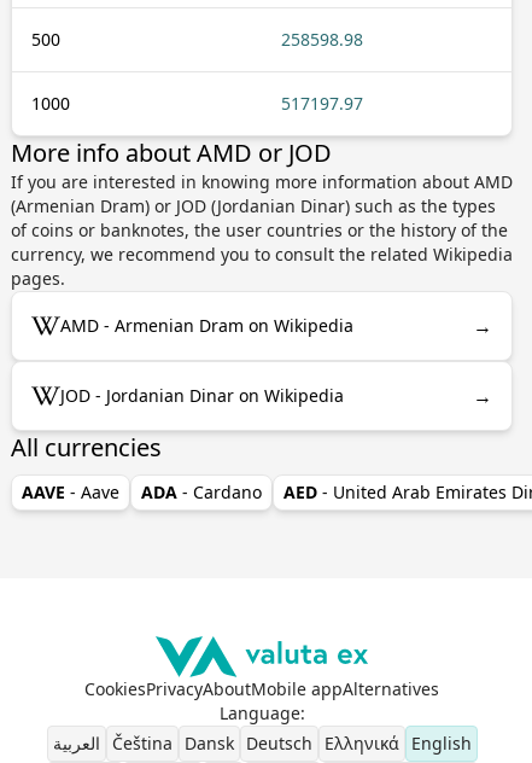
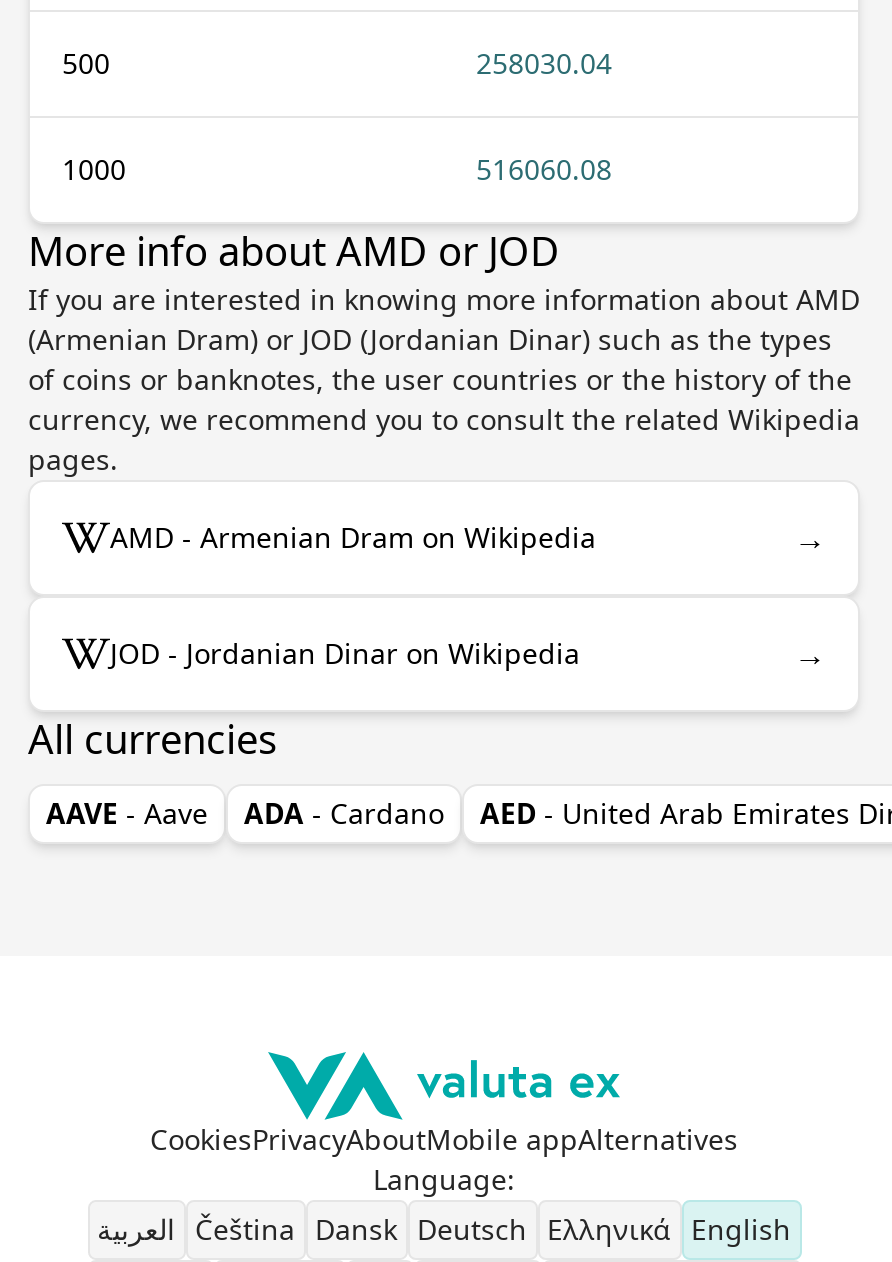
- 258598.98
+ 258030.04

- 517197.97
+ 516060.08
